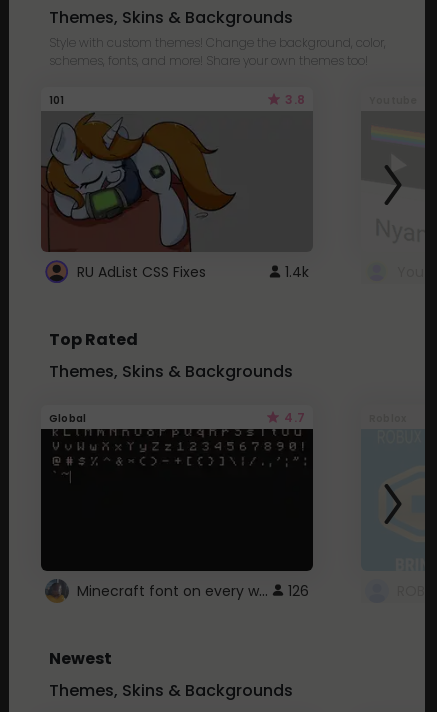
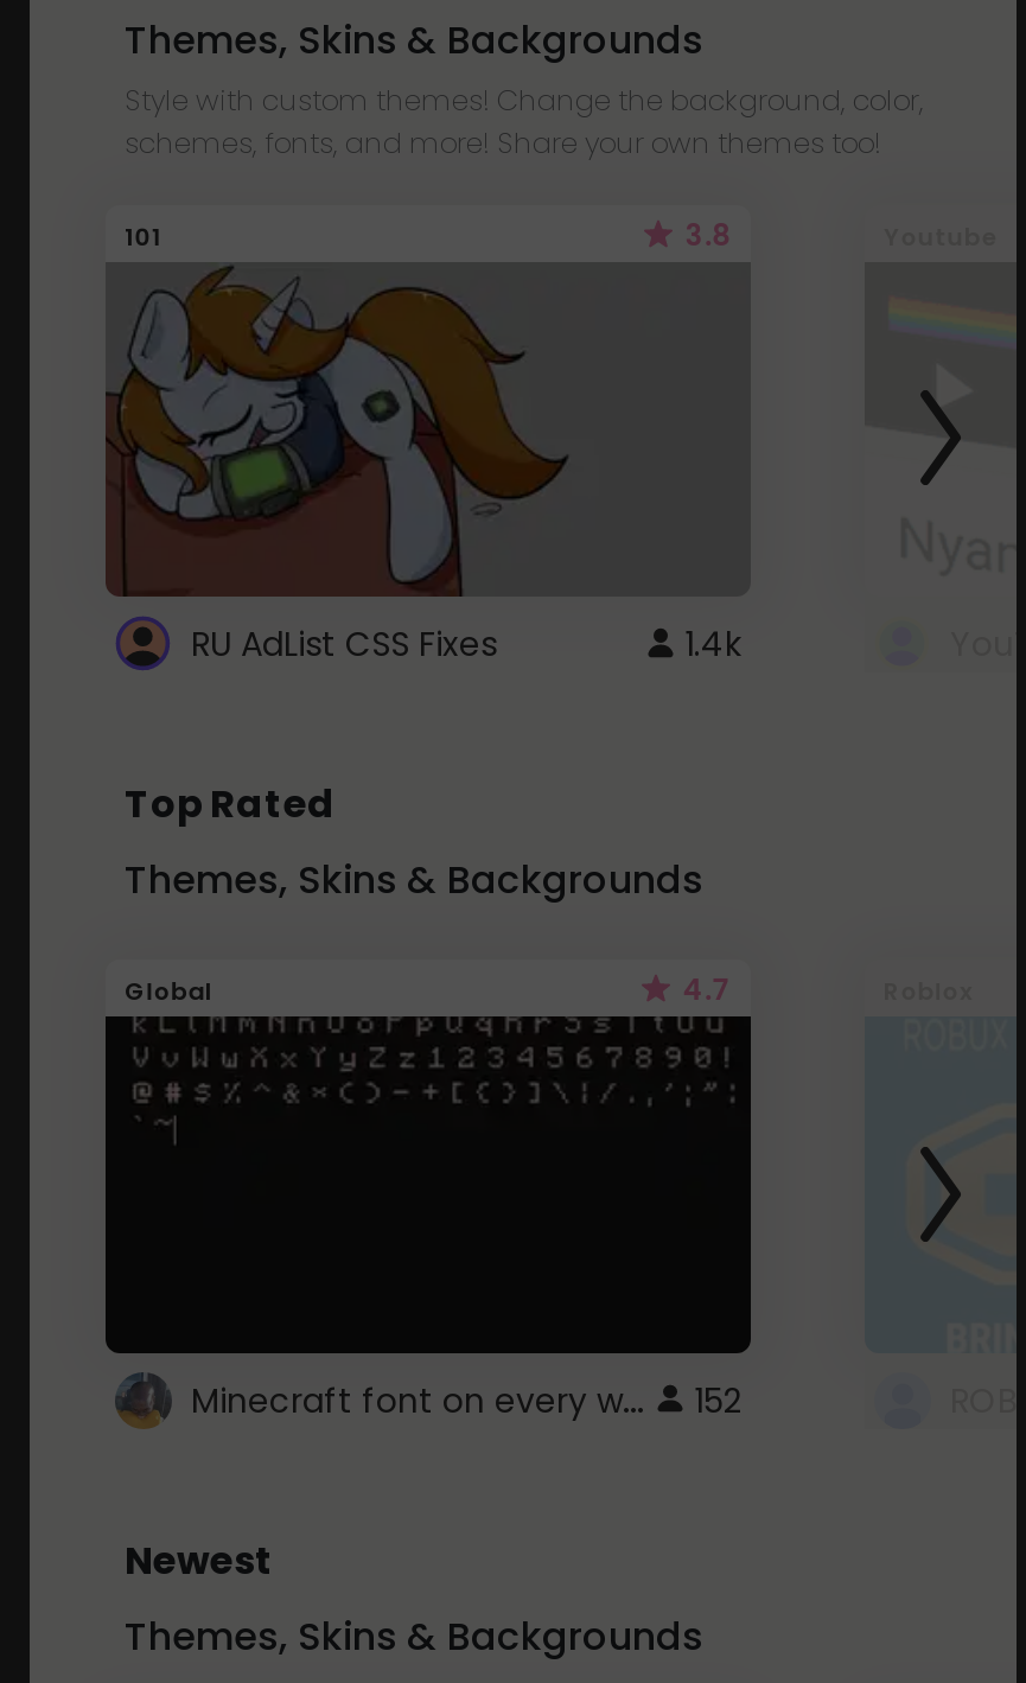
- 126
+ 152
